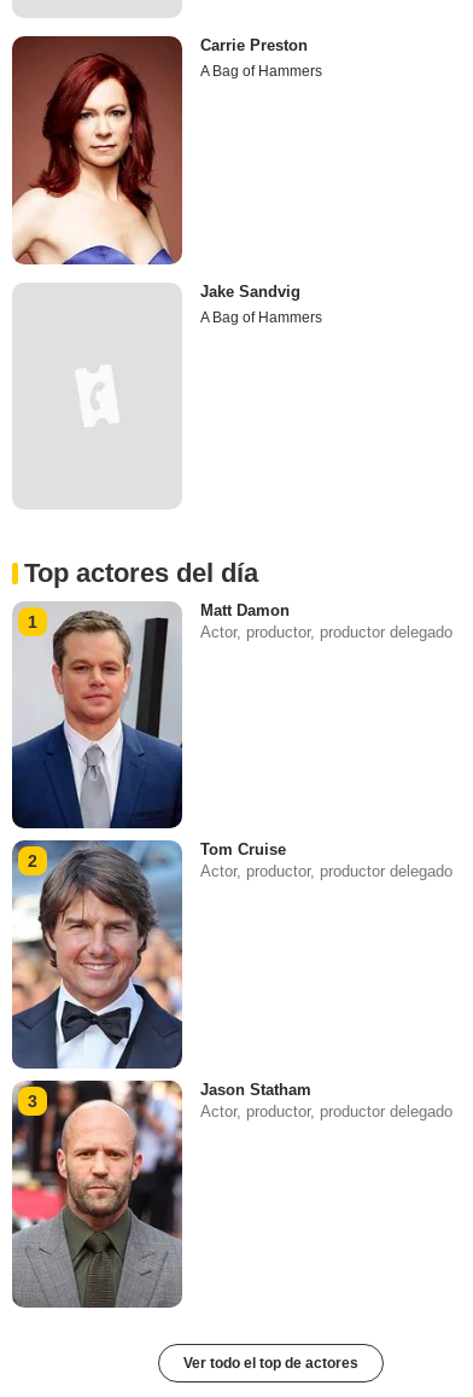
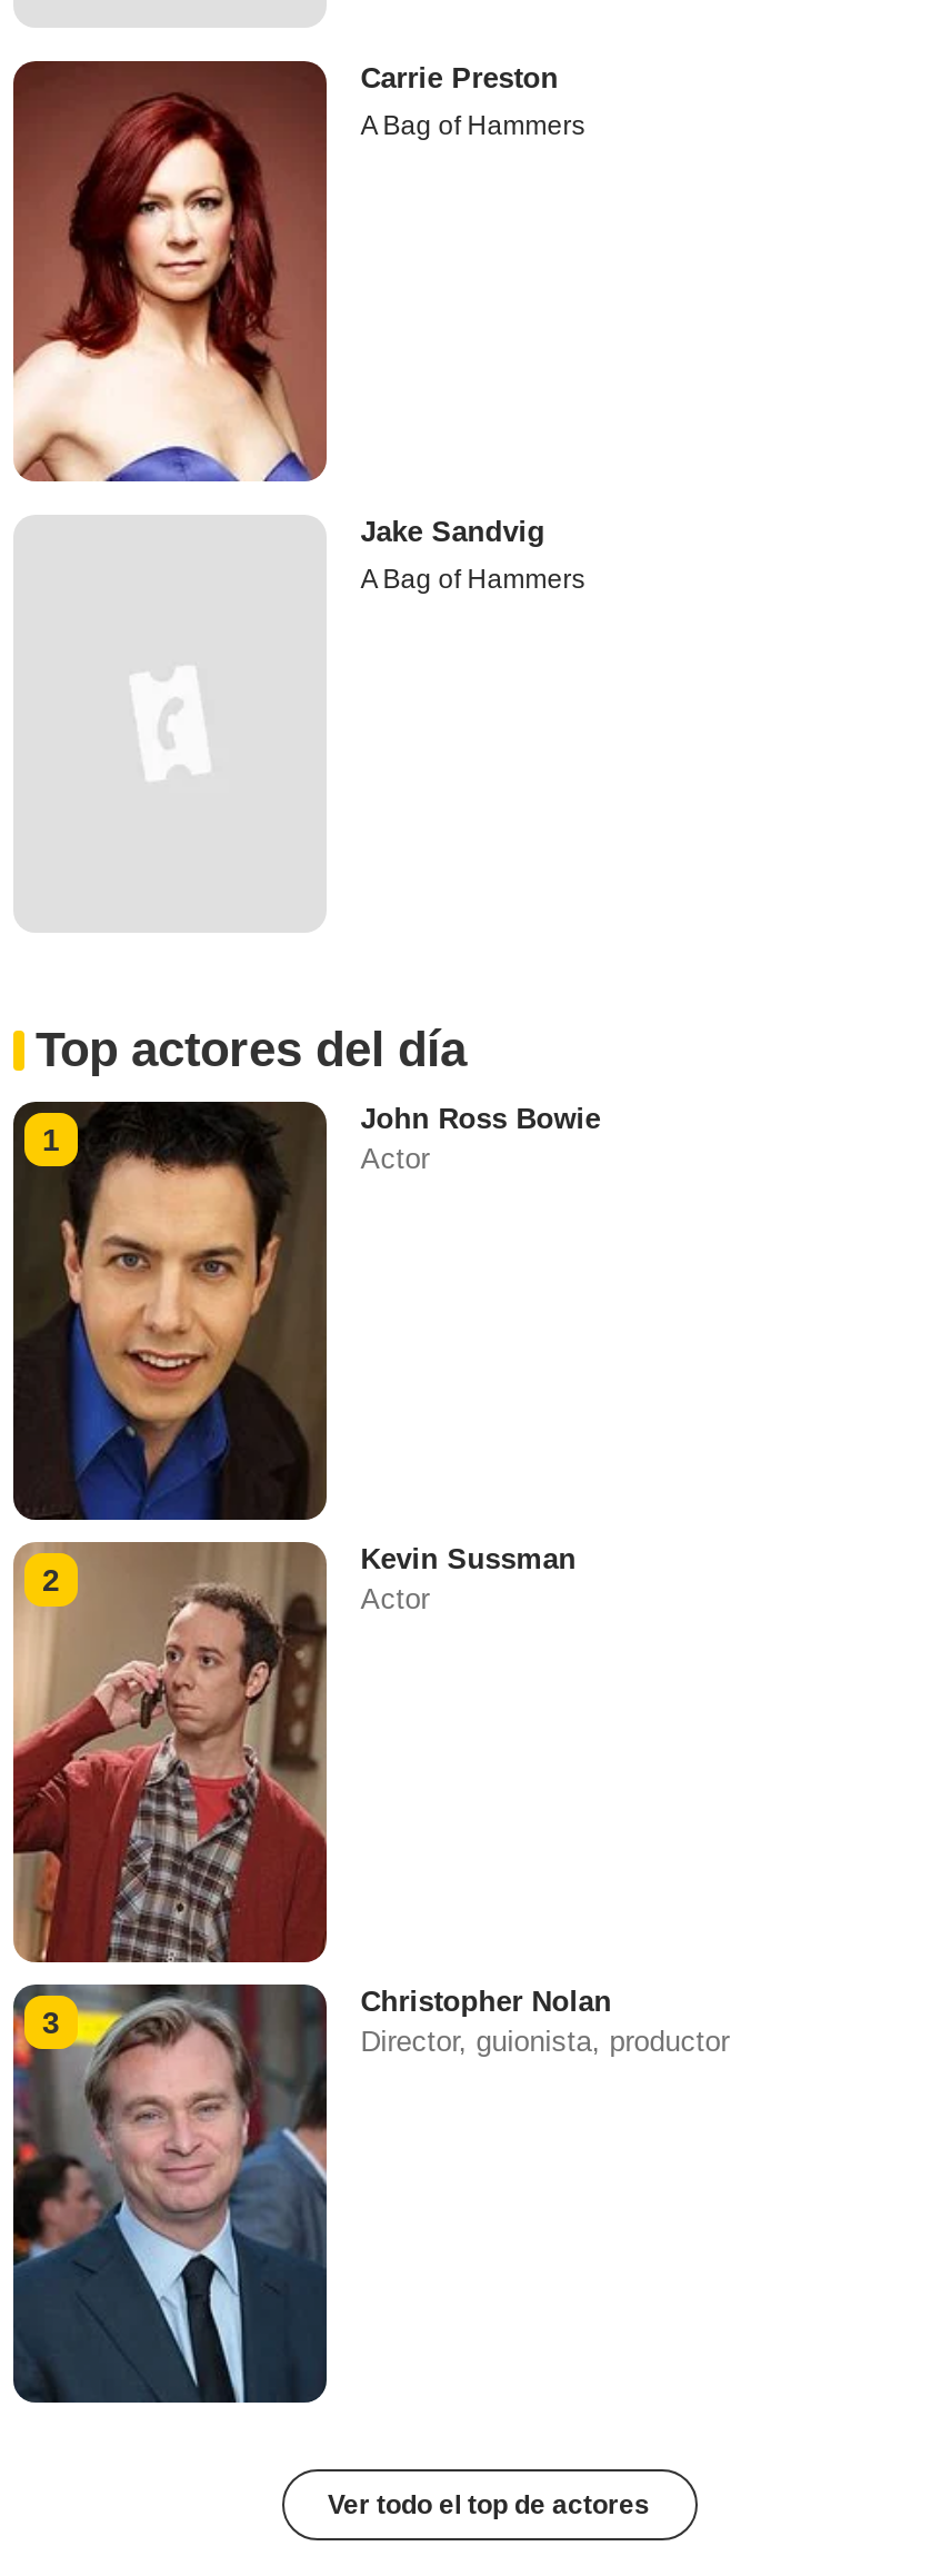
- [image]
- Matt Damon
- Actor, productor, productor delegado
+ [image]
+ John Ross Bowie
+ Actor

- [image]
- Tom Cruise
- Actor, productor, productor delegado
+ [image]
+ Kevin Sussman
+ Actor

- [image]
- Jason Statham
- Actor, productor, productor delegado
+ [image]
+ Christopher Nolan
+ Director, guionista, productor
